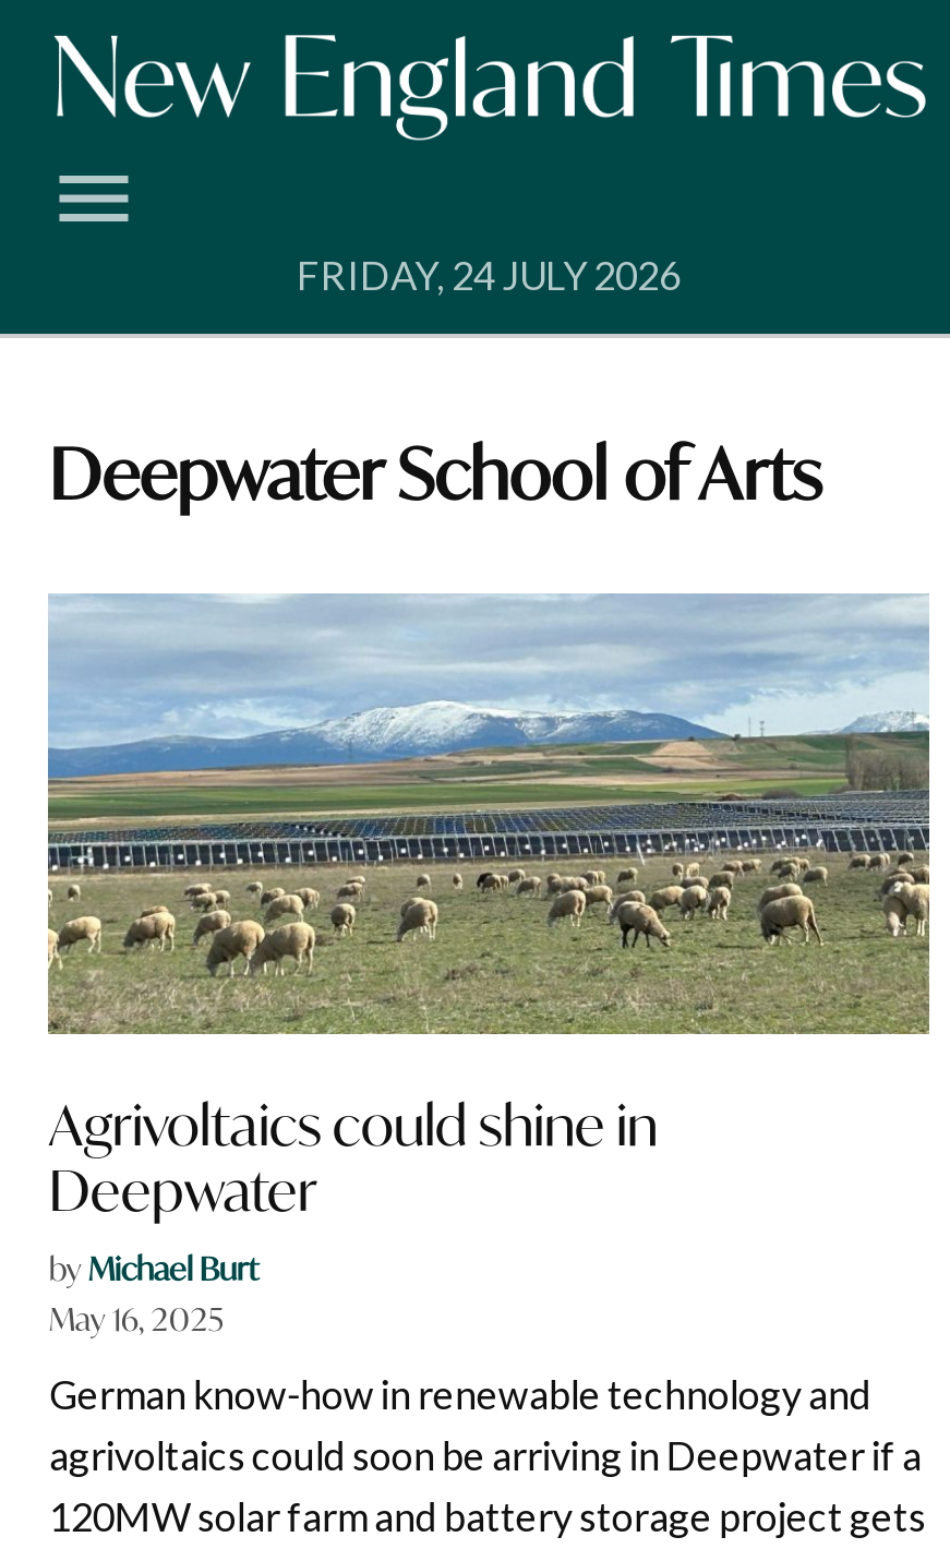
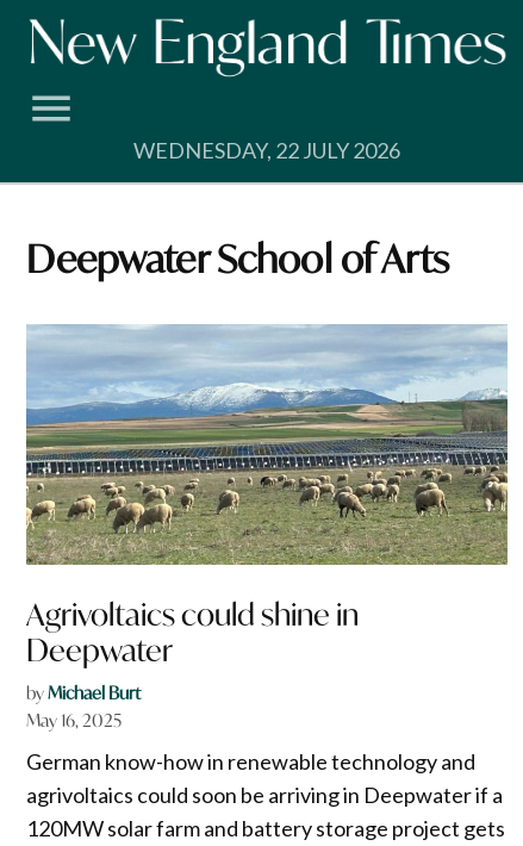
- FRIDAY, 24 JULY 2026
+ WEDNESDAY, 22 JULY 2026
